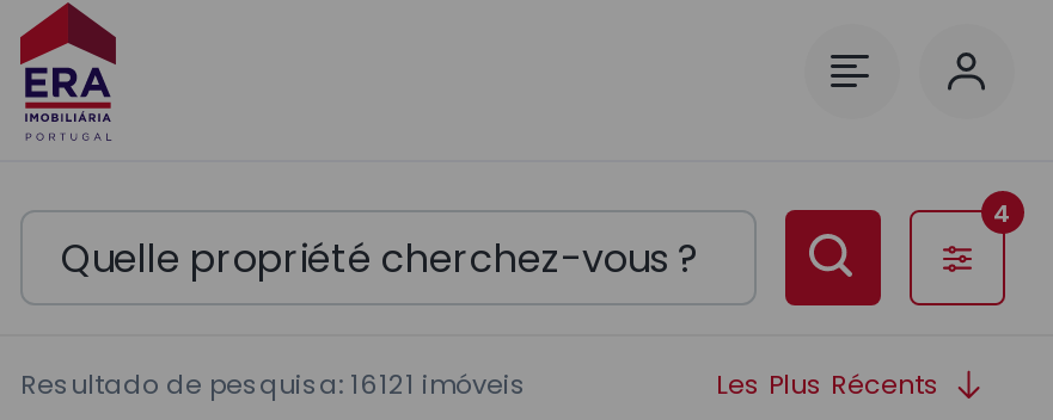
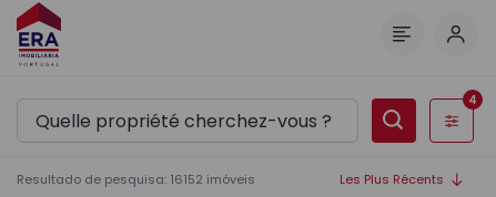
- Resultado de pesquisa 16121 imóveis
+ Resultado de pesquisa 16152 imóveis
